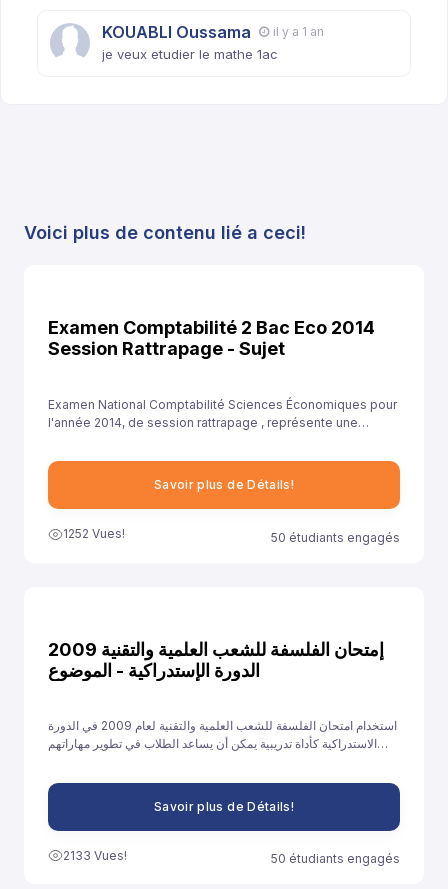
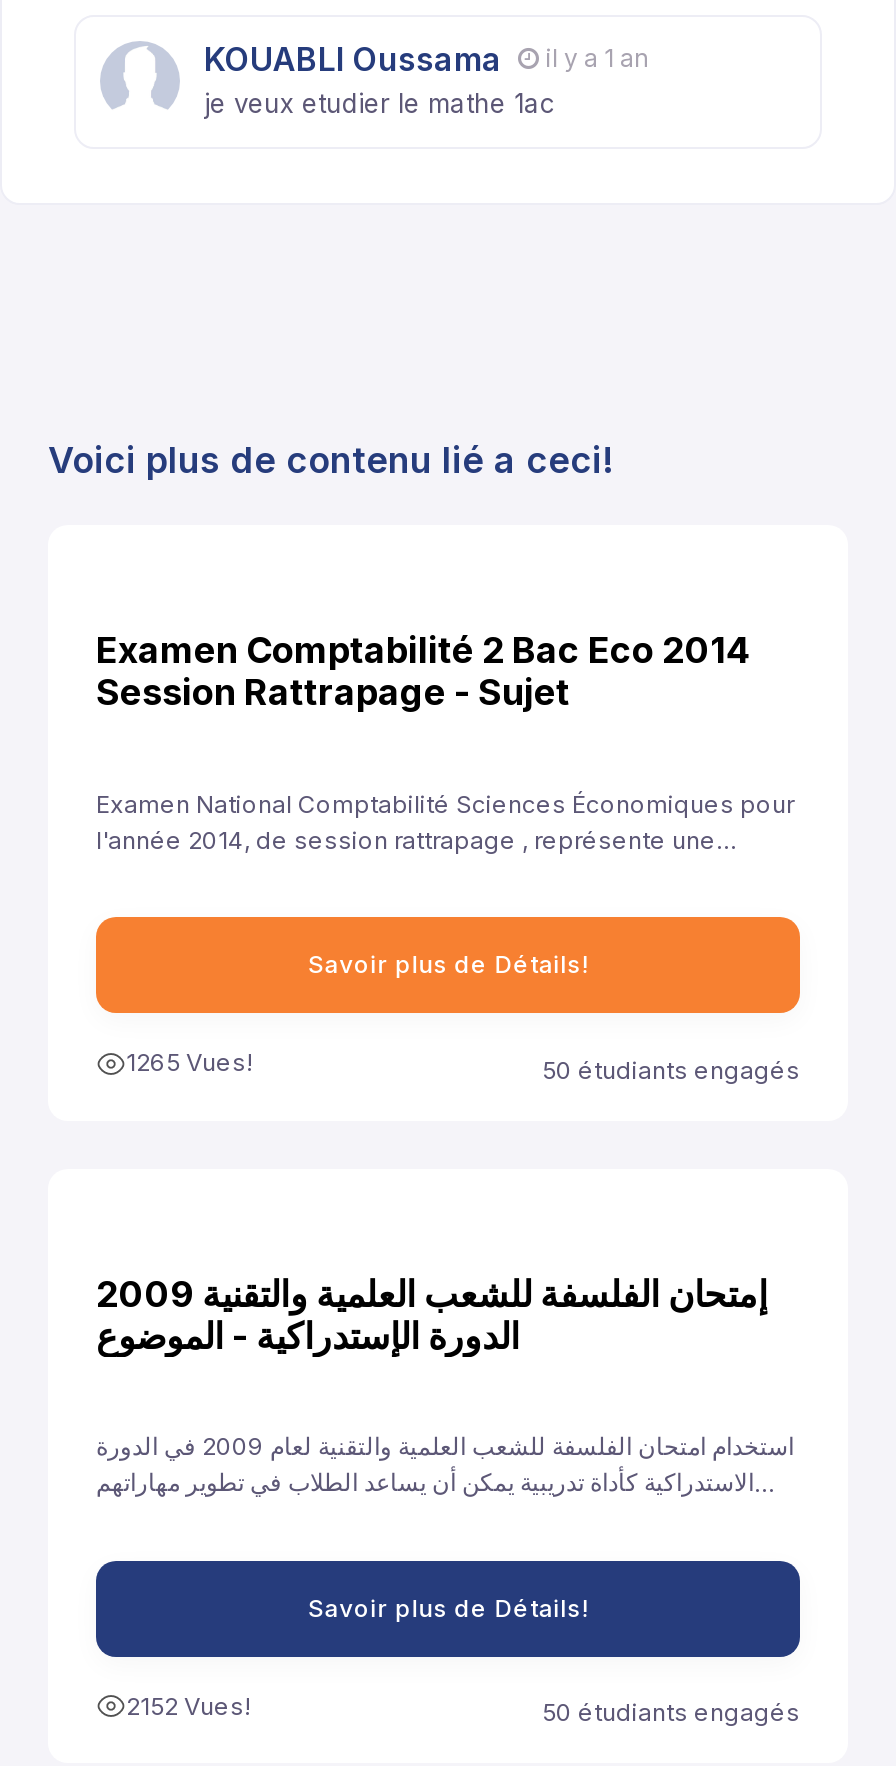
- 1252 Vues!
+ 1265 Vues!

- 2133 Vues!
+ 2152 Vues!
